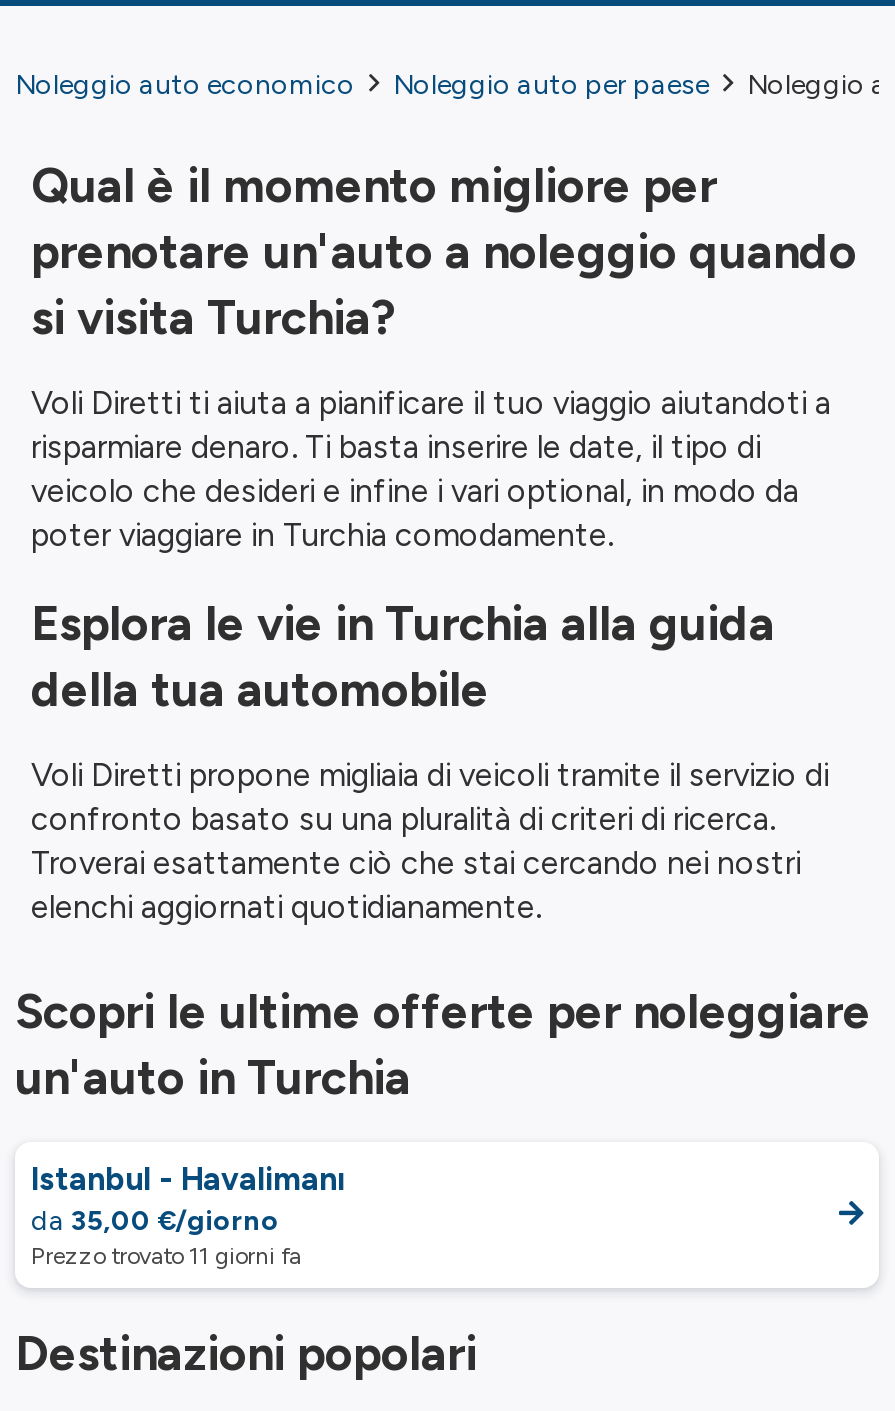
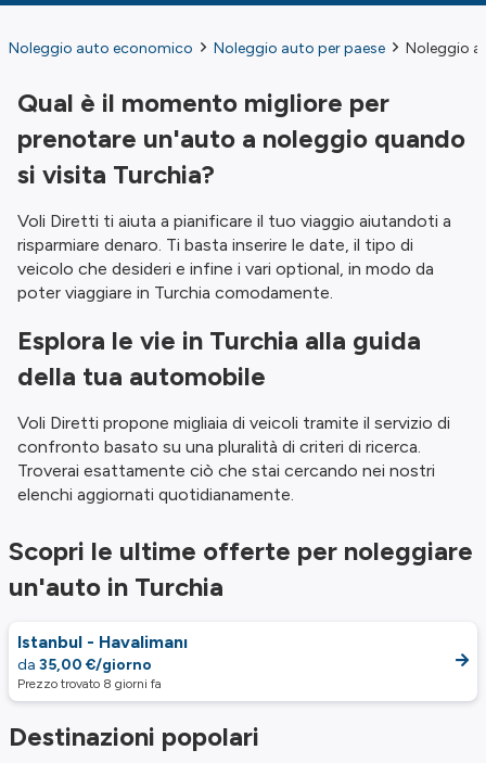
- Prezzo trovato 11 giorni fa
+ Prezzo trovato 8 giorni fa
